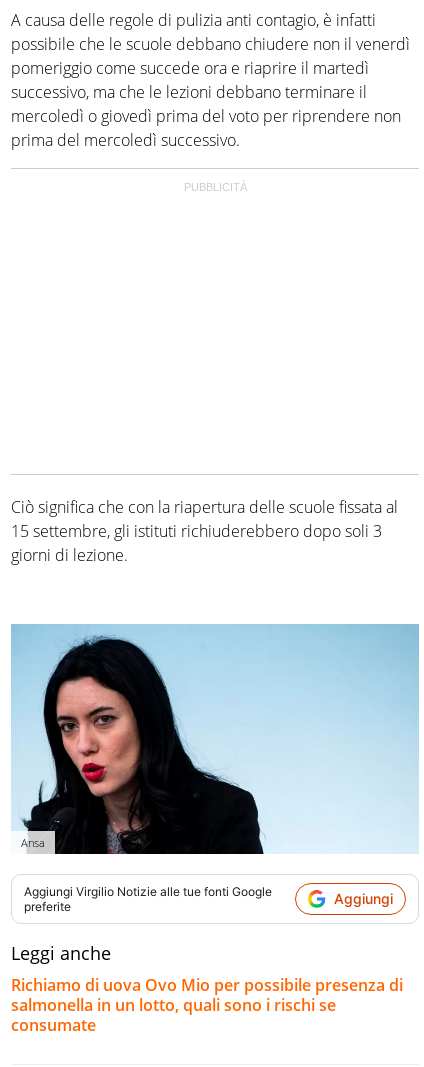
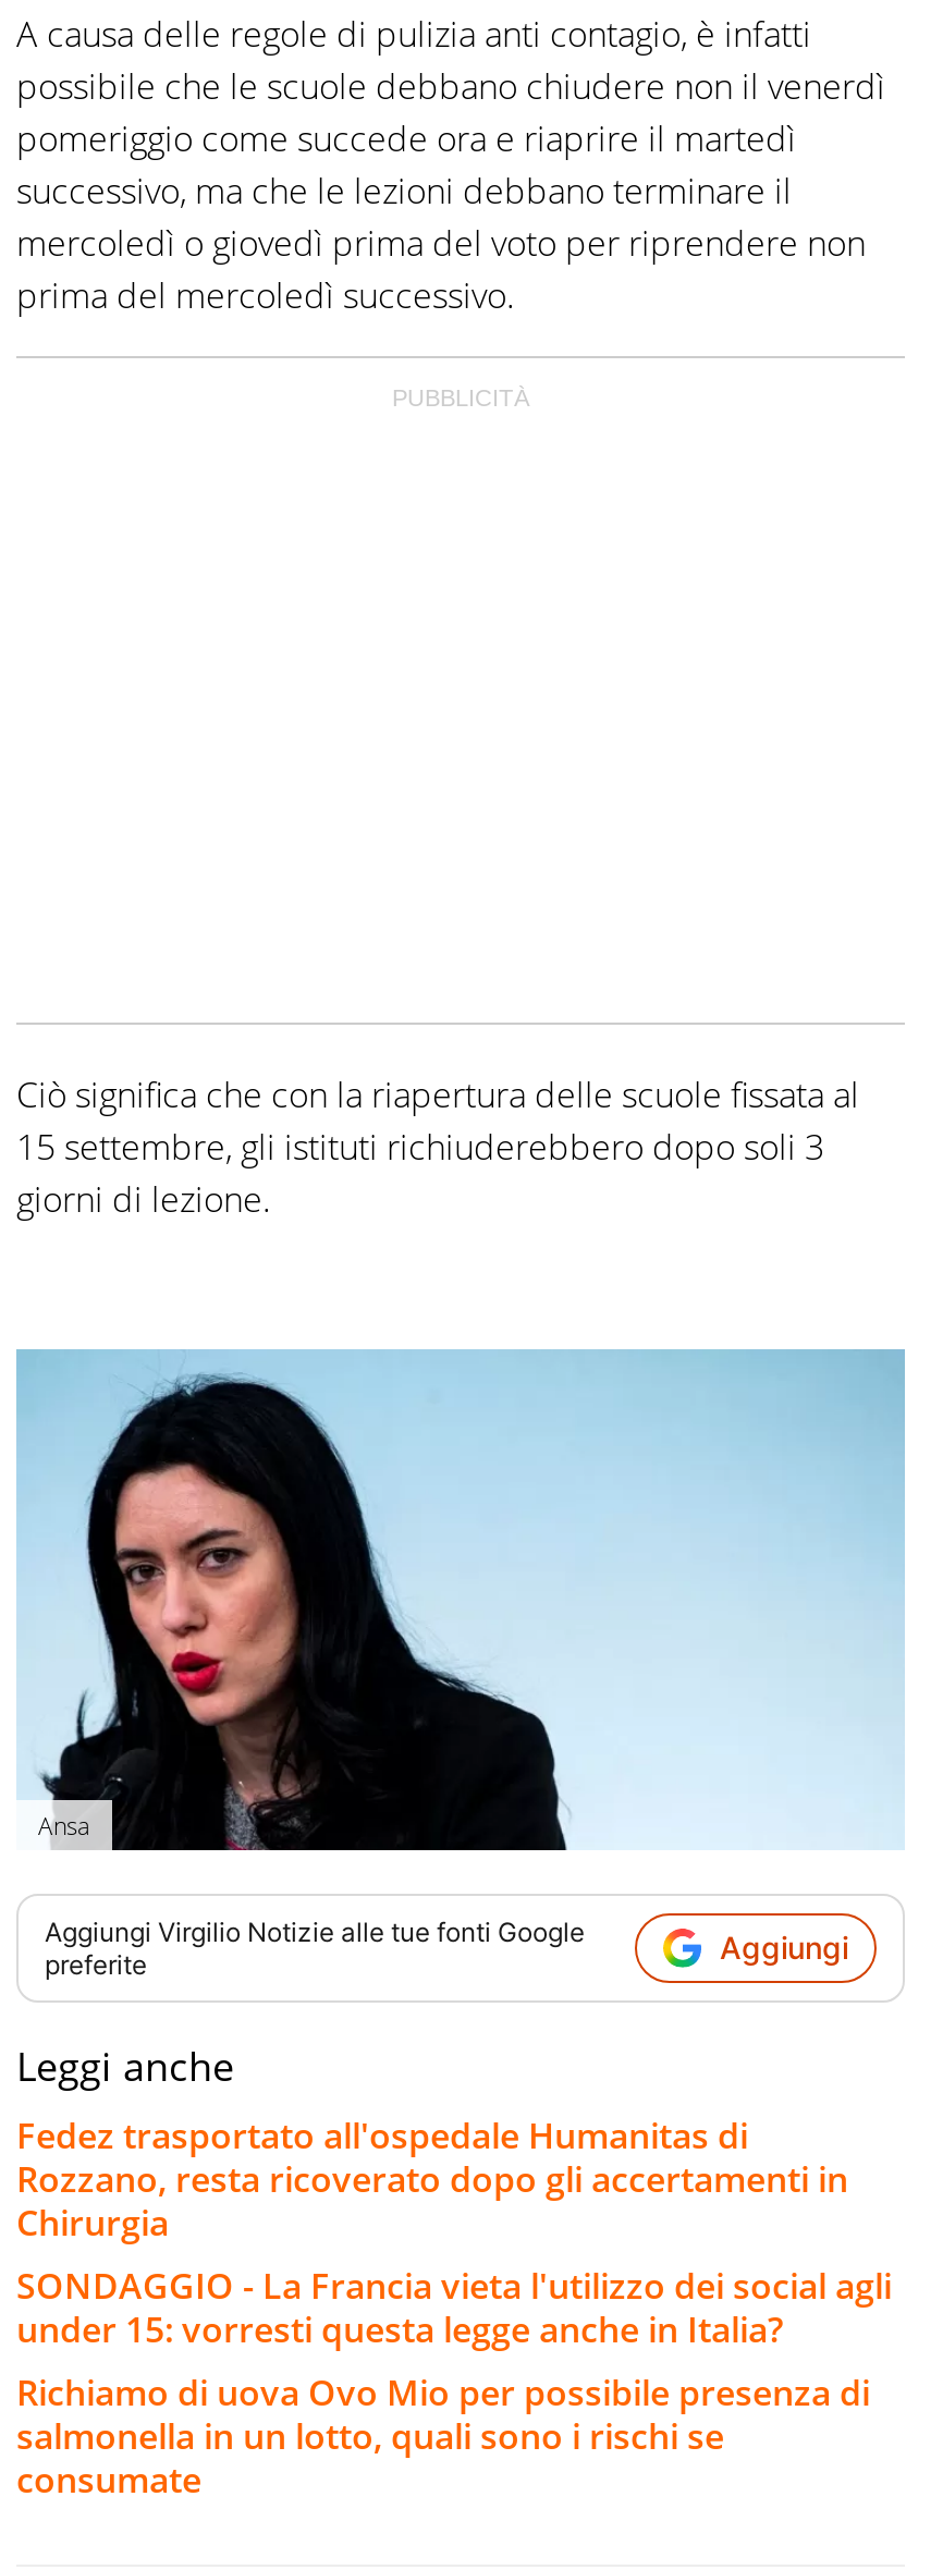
+ Fedez trasportato all'ospedale Humanitas di
+ Rozzano, resta ricoverato dopo gli accertamenti in
+ Chirurgia
+ SONDAGGIO - La Francia vieta l'utilizzo dei social agli
+ under 15: vorresti questa legge anche in Italia?
